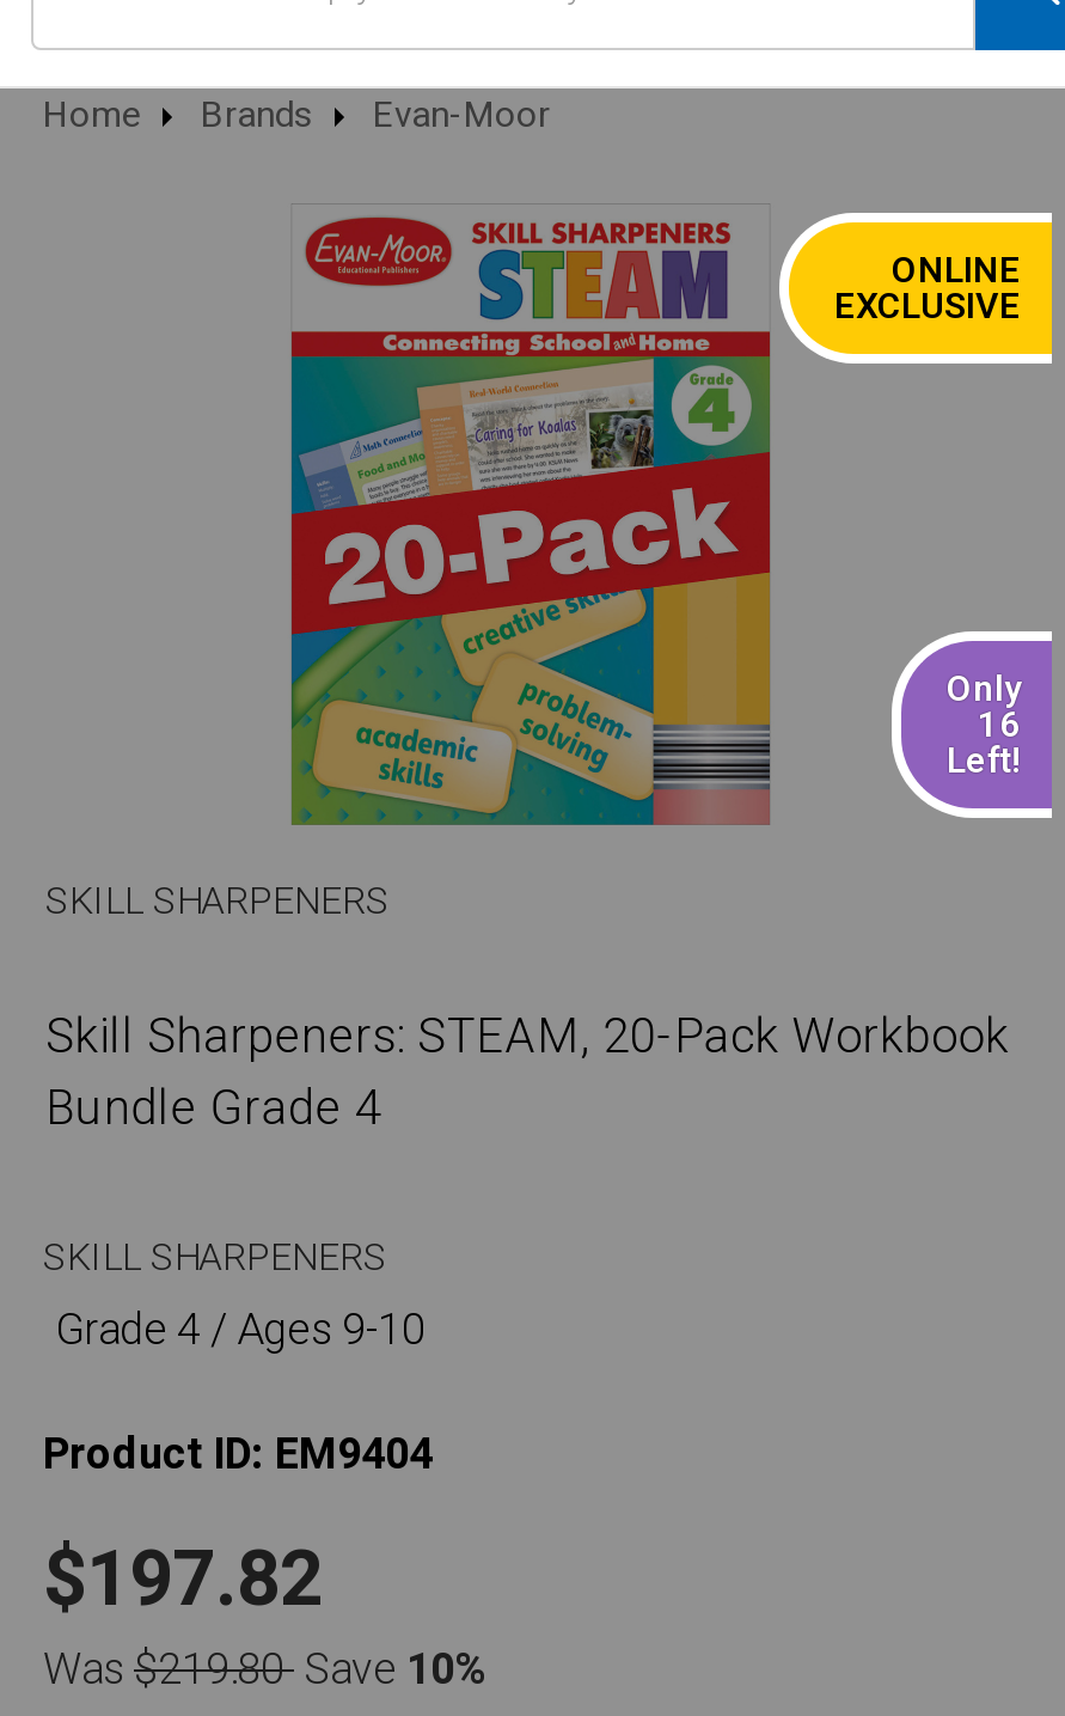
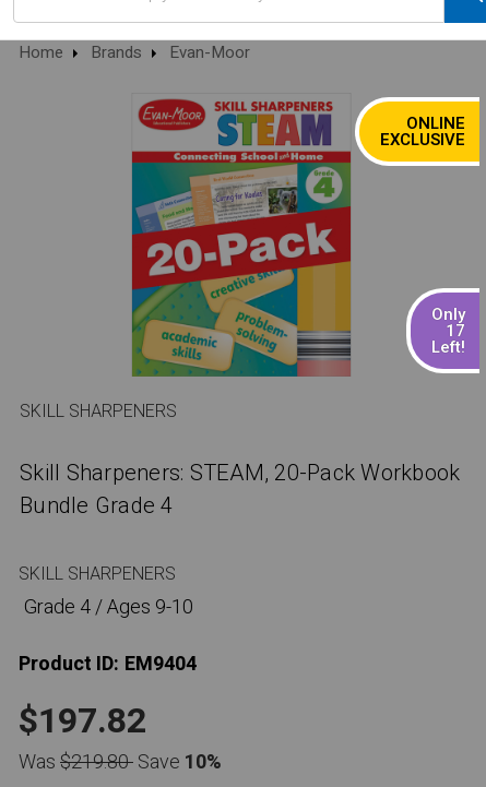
- 16
+ 17
